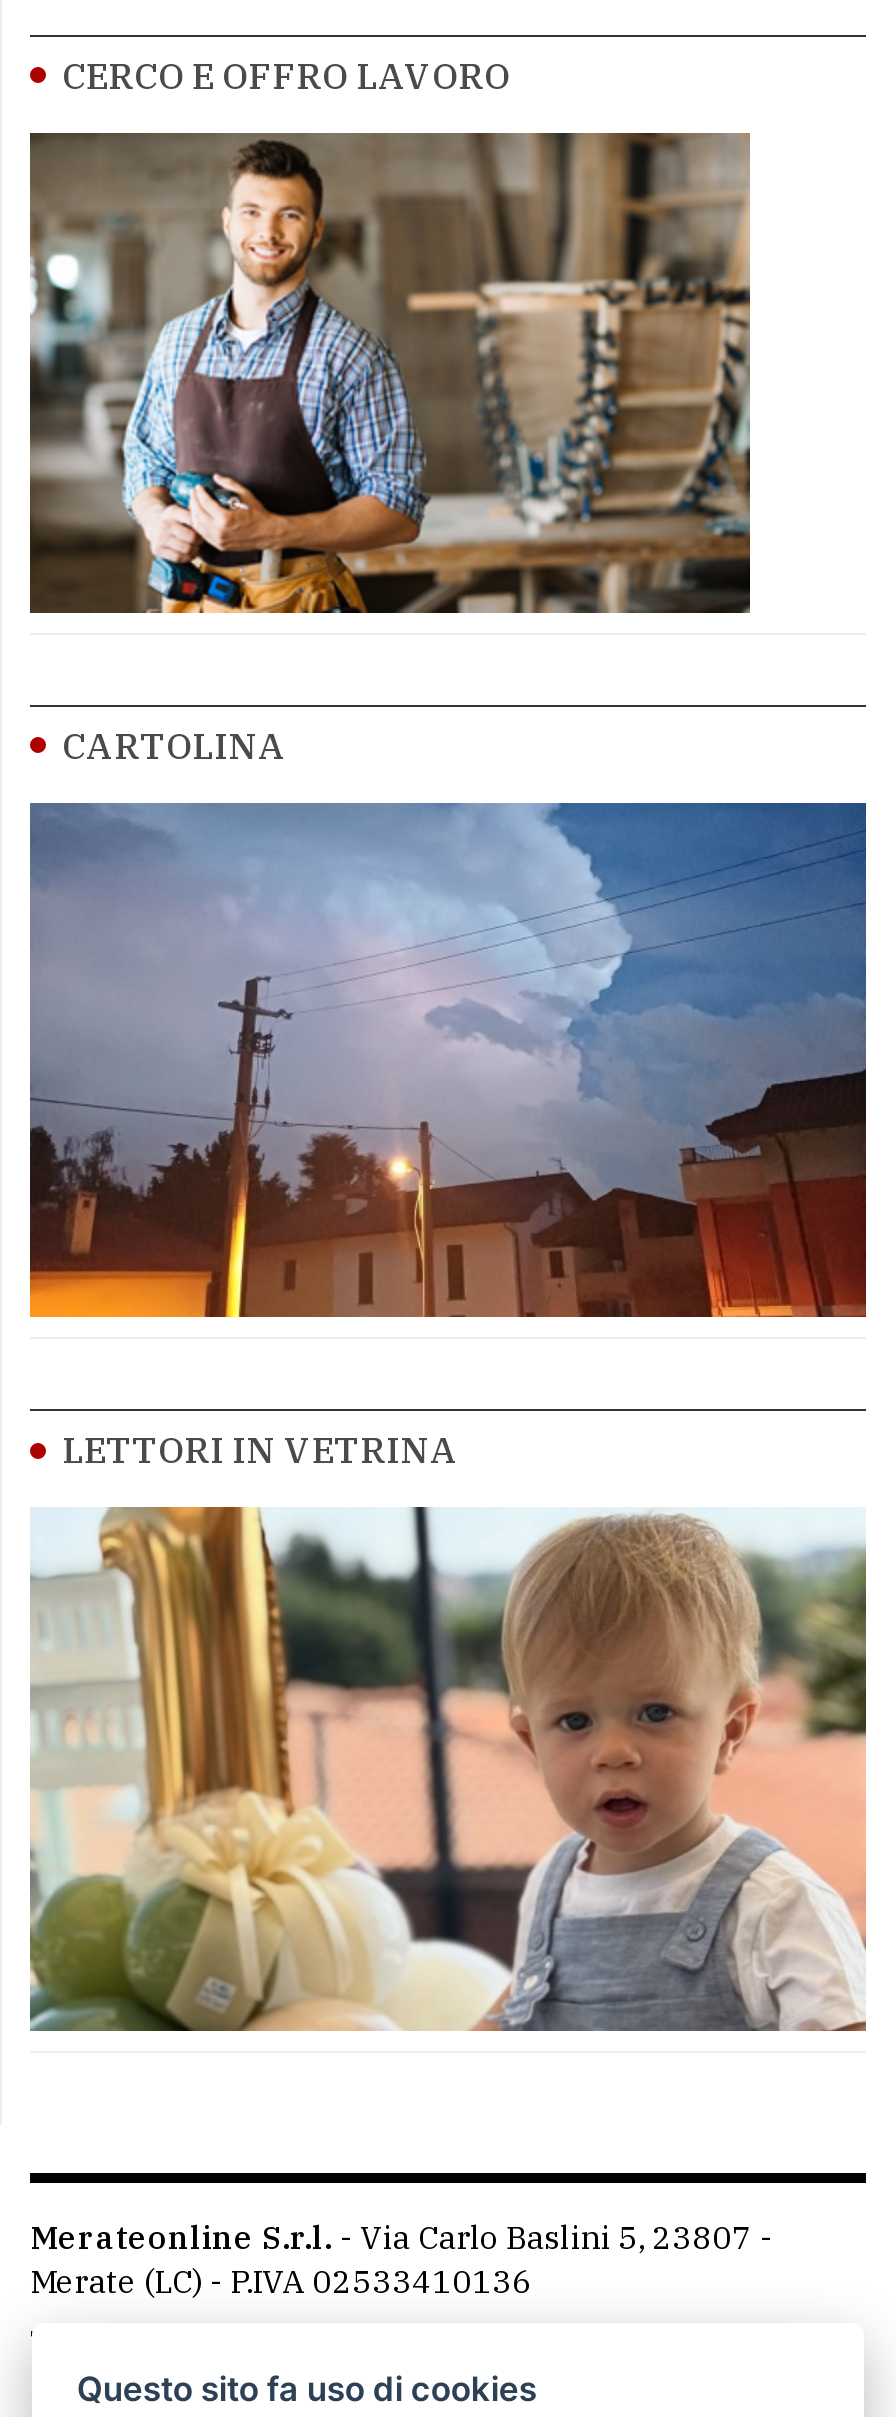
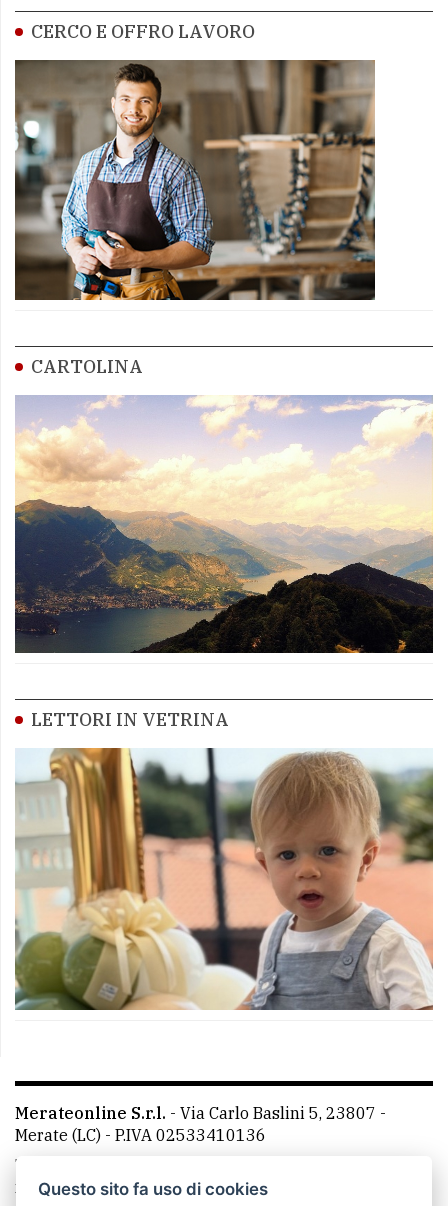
- [image]
+ [image]
